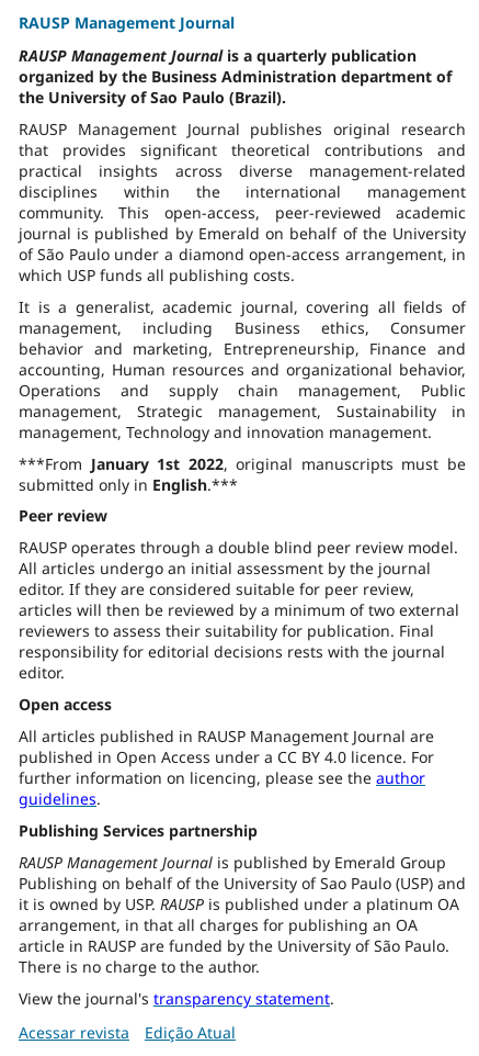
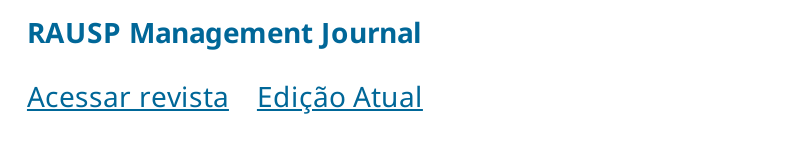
- RAUSP Management Journal is a quarterly publication
- organized by the Business Administration department of
- the University of Sao Paulo (Brazil).
- RAUSP Management Journal publishes original research
- that provides significant theoretical contributions and
- practical insights across diverse management-related
- disciplines within the international management
- community. This open-access, peer-reviewed academic
- journal is published by Emerald on behalf of the University
- of São Paulo under a diamond open-access arrangement, in
- which USP funds all publishing costs.
- It is a generalist, academic journal, covering all fields of
- management, including Business ethics, Consumer
- behavior and marketing, Entrepreneurship, Finance and
- accounting, Human resources and organizational behavior,
- Operations and supply chain management, Public
- management, Strategic management, Sustainability in
- management, Technology and innovation management.
- ***From January 1st 2022, original manuscripts must be
- submitted only in English.***
- Peer review
- RAUSP operates through a double blind peer review model.
- All articles undergo an initial assessment by the journal
- editor. If they are considered suitable for peer review,
- articles will then be reviewed by a minimum of two external
- reviewers to assess their suitability for publication. Final
- responsibility for editorial decisions rests with the journal
- editor.
- Open access
- All articles published in RAUSP Management Journal are
- published in Open Access under a CC BY 4.0 licence. For
- further information on licencing, please see the author
- guidelines.
- Publishing Services partnership
- RAUSP Management Journal is published by Emerald Group
- Publishing on behalf of the University of Sao Paulo (USP) and
- it is owned by USP. RAUSP is published under a platinum OA
- arrangement, in that all charges for publishing an OA
- article in RAUSP are funded by the University of São Paulo.
- There is no charge to the author.
- View the journal's transparency statement.
